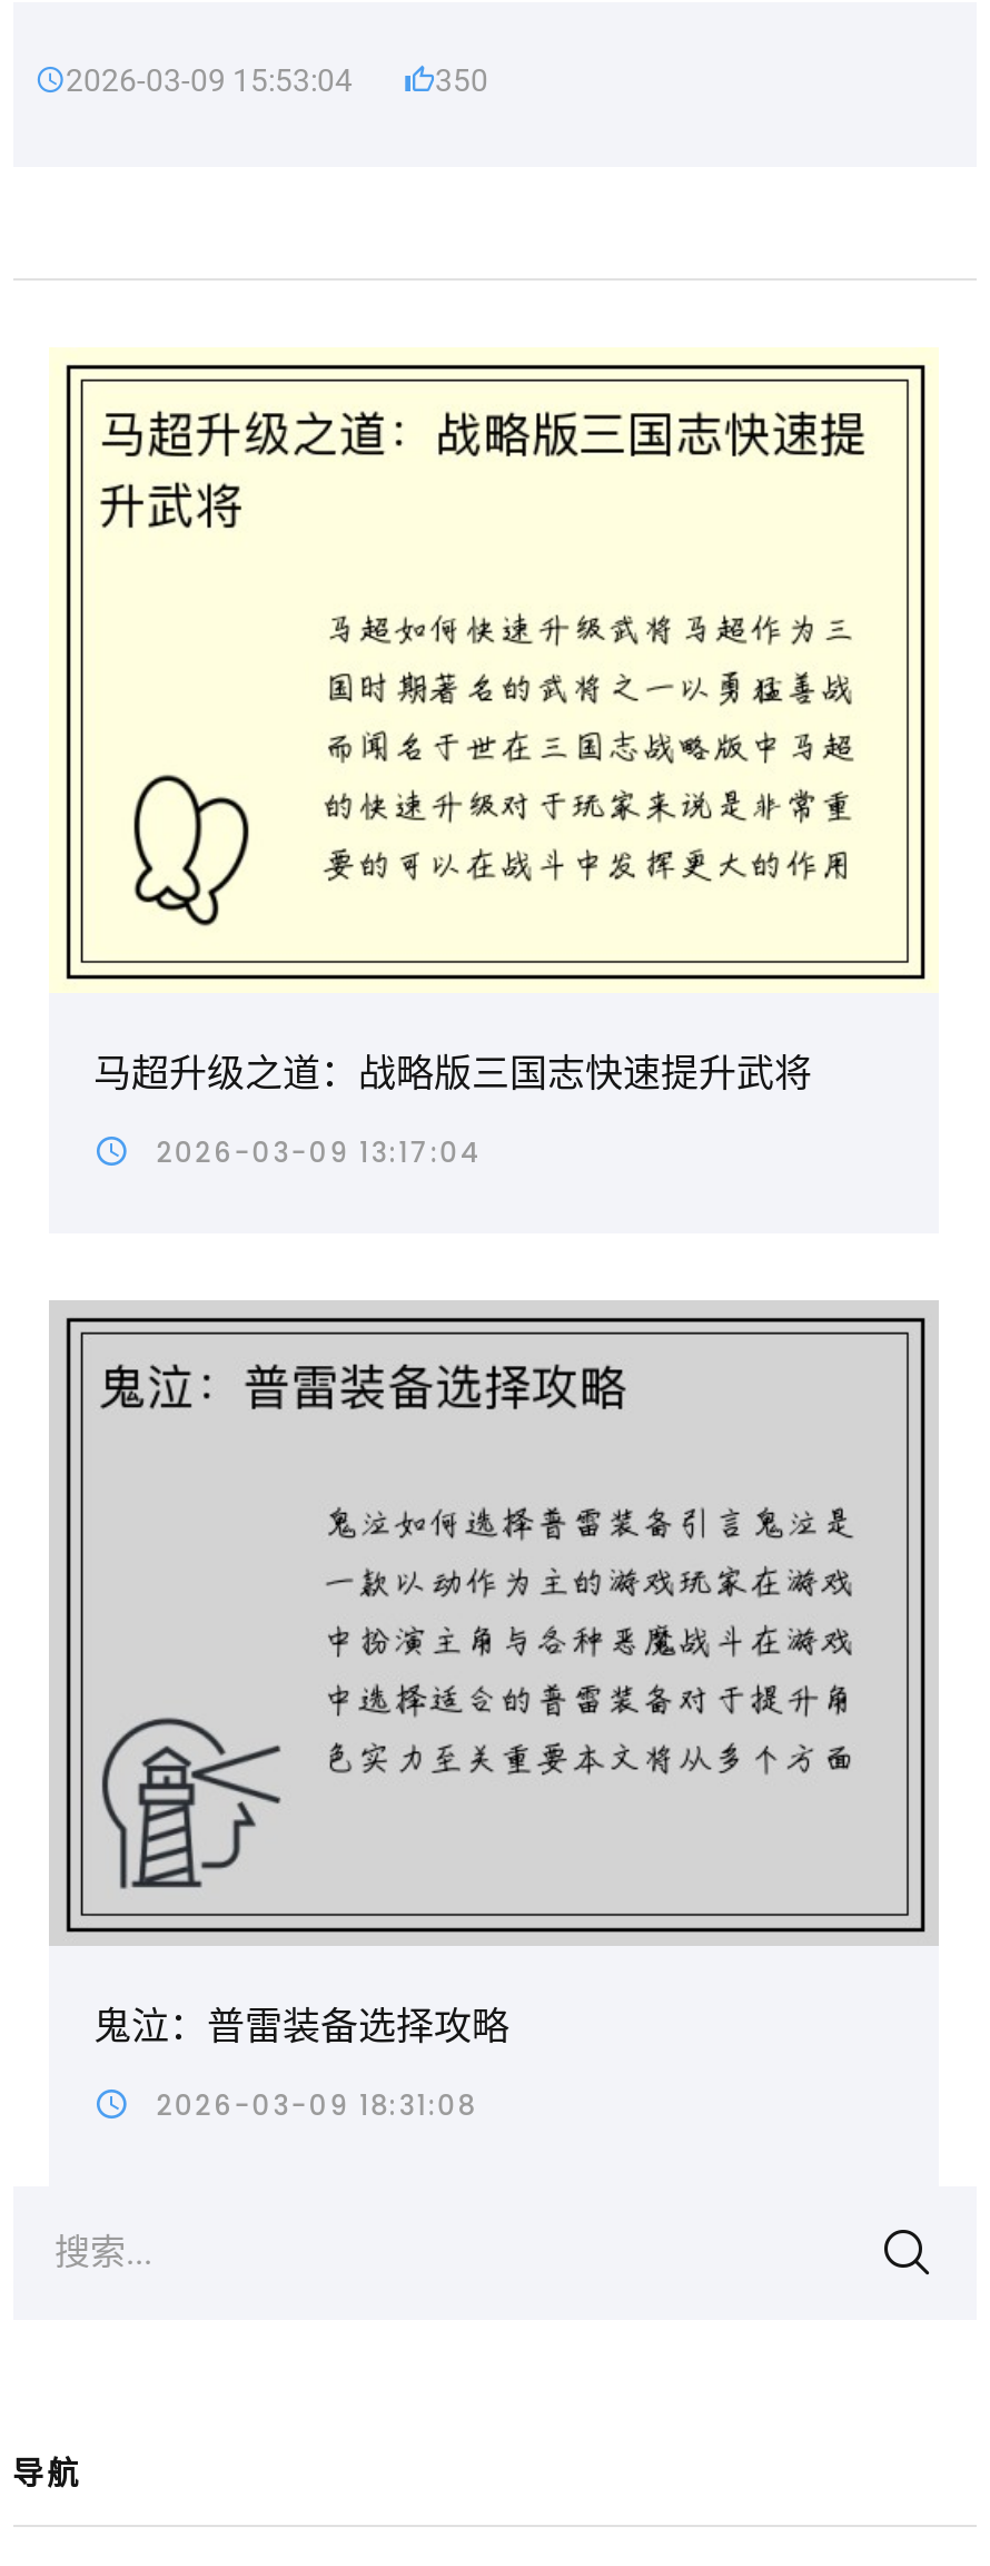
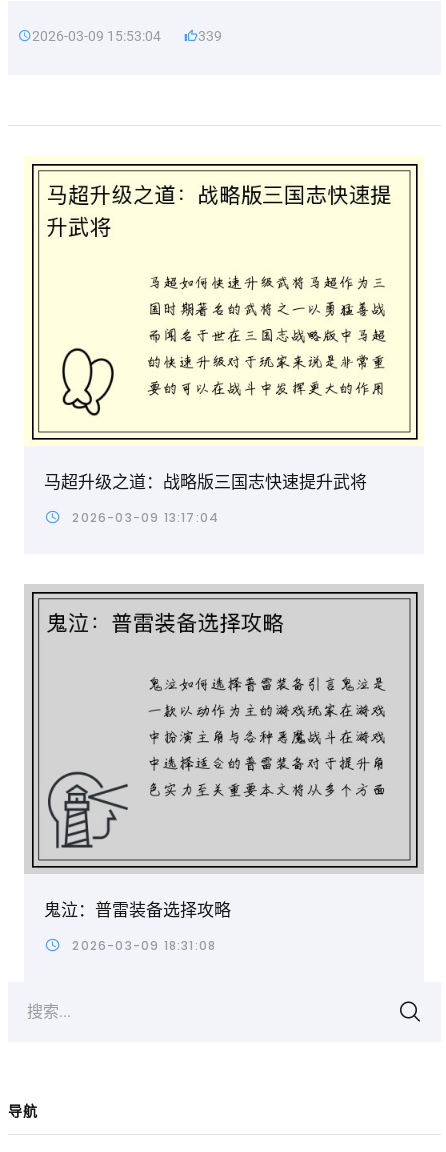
- 350
+ 339
